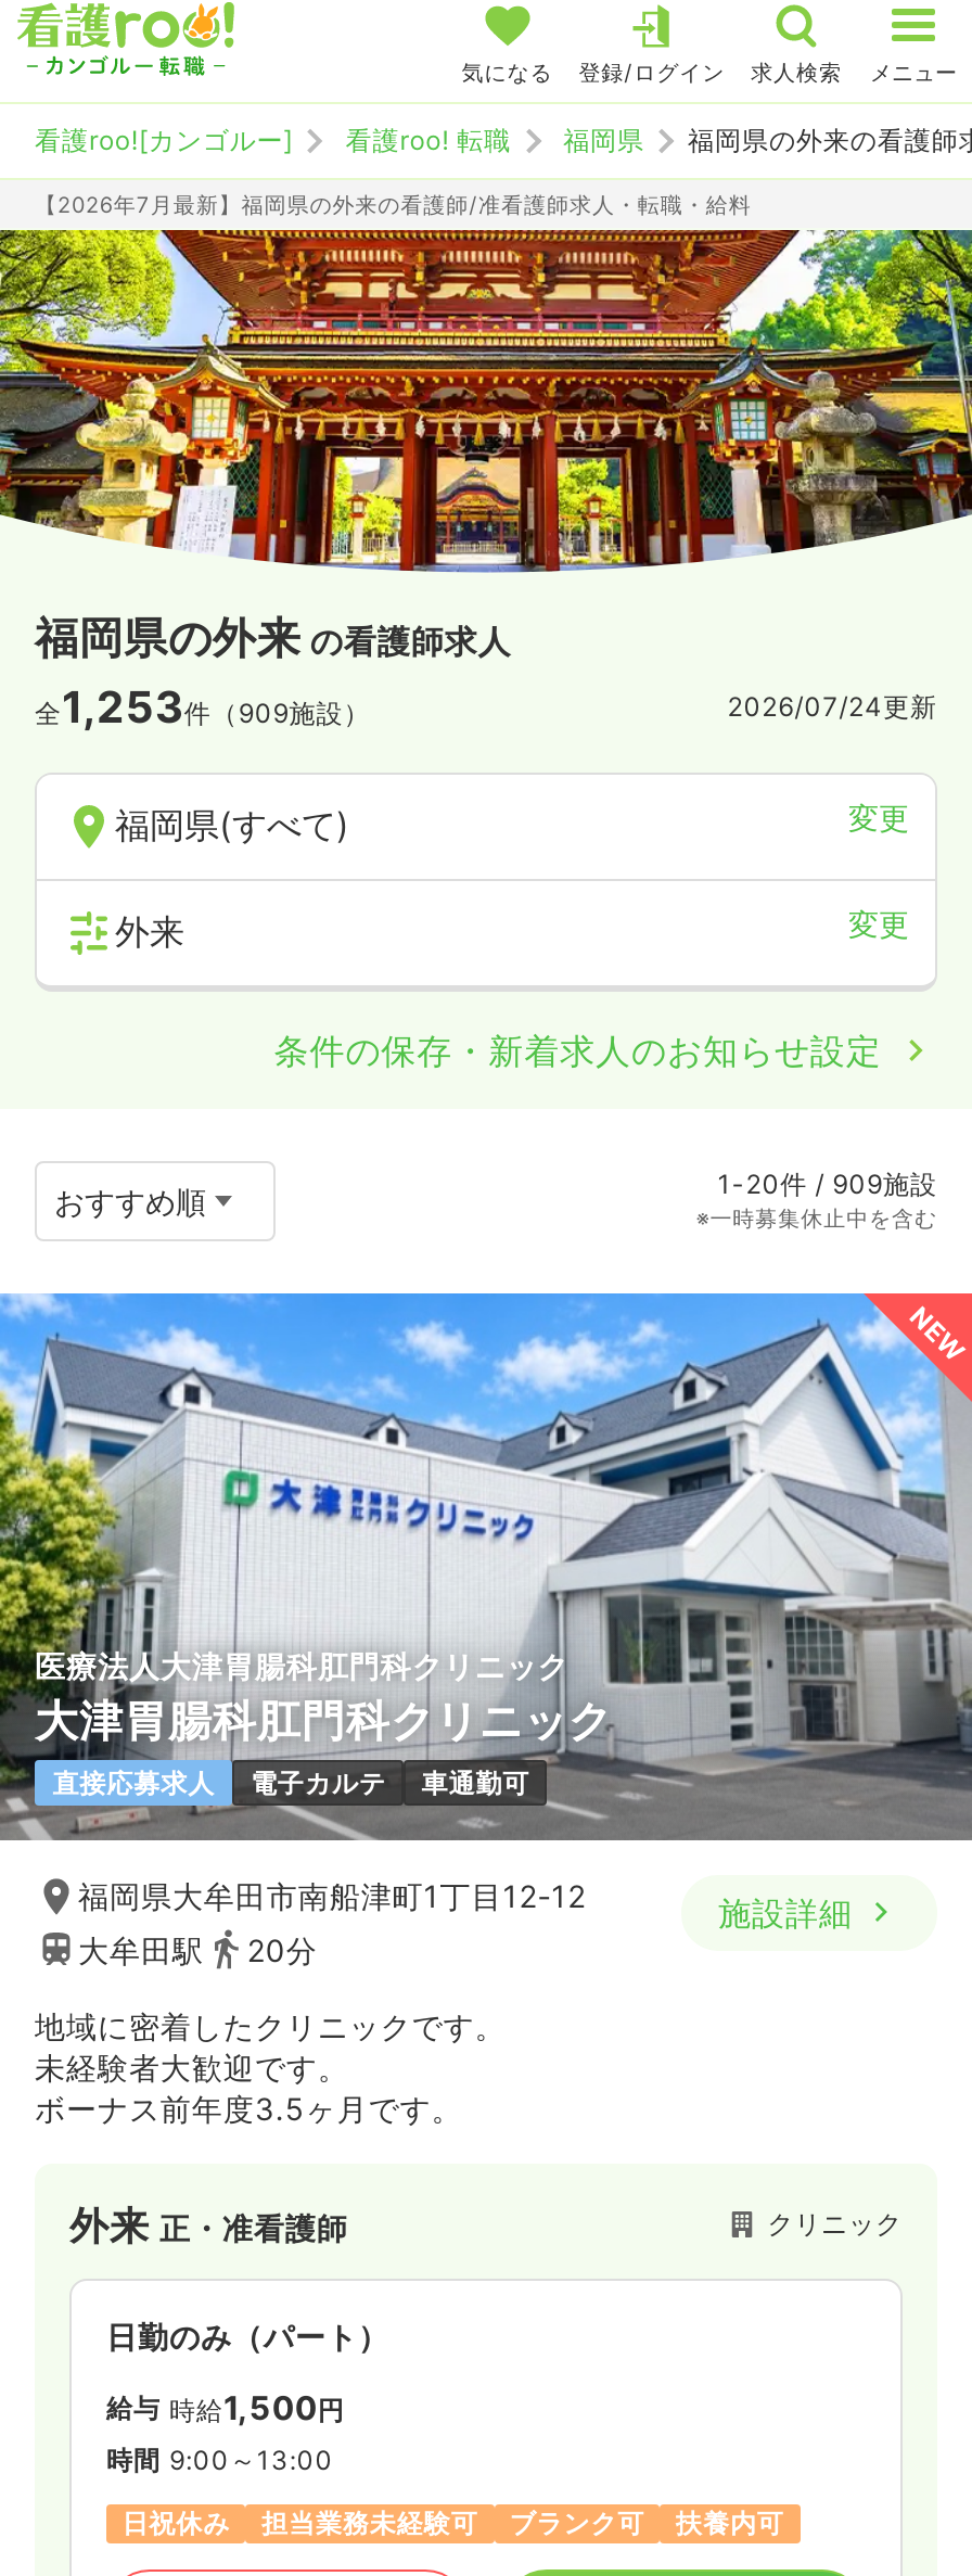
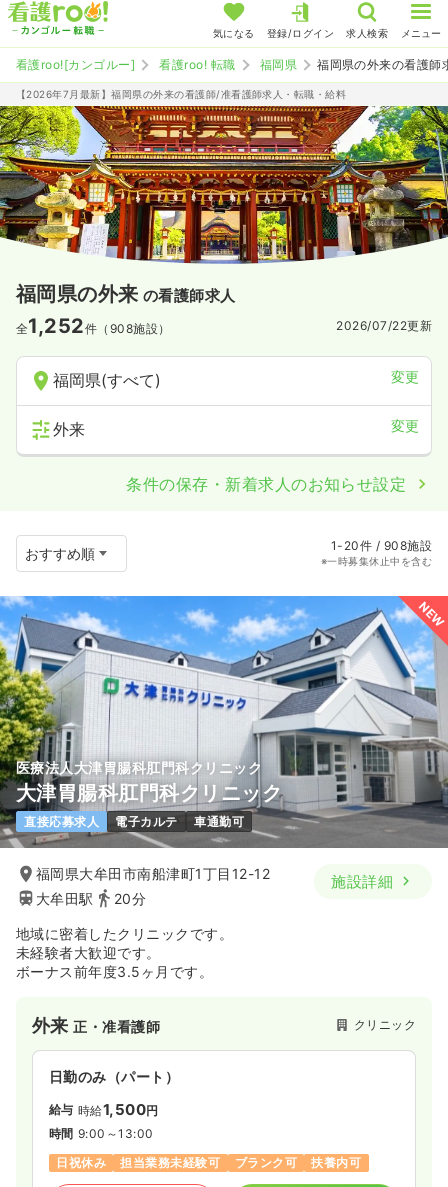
- 全1,253件（909施設）
+ 全1,252件（908施設）

- 2026/07/24更新
+ 2026/07/22更新

- 1-20件 / 909施設
+ 1-20件 / 908施設
